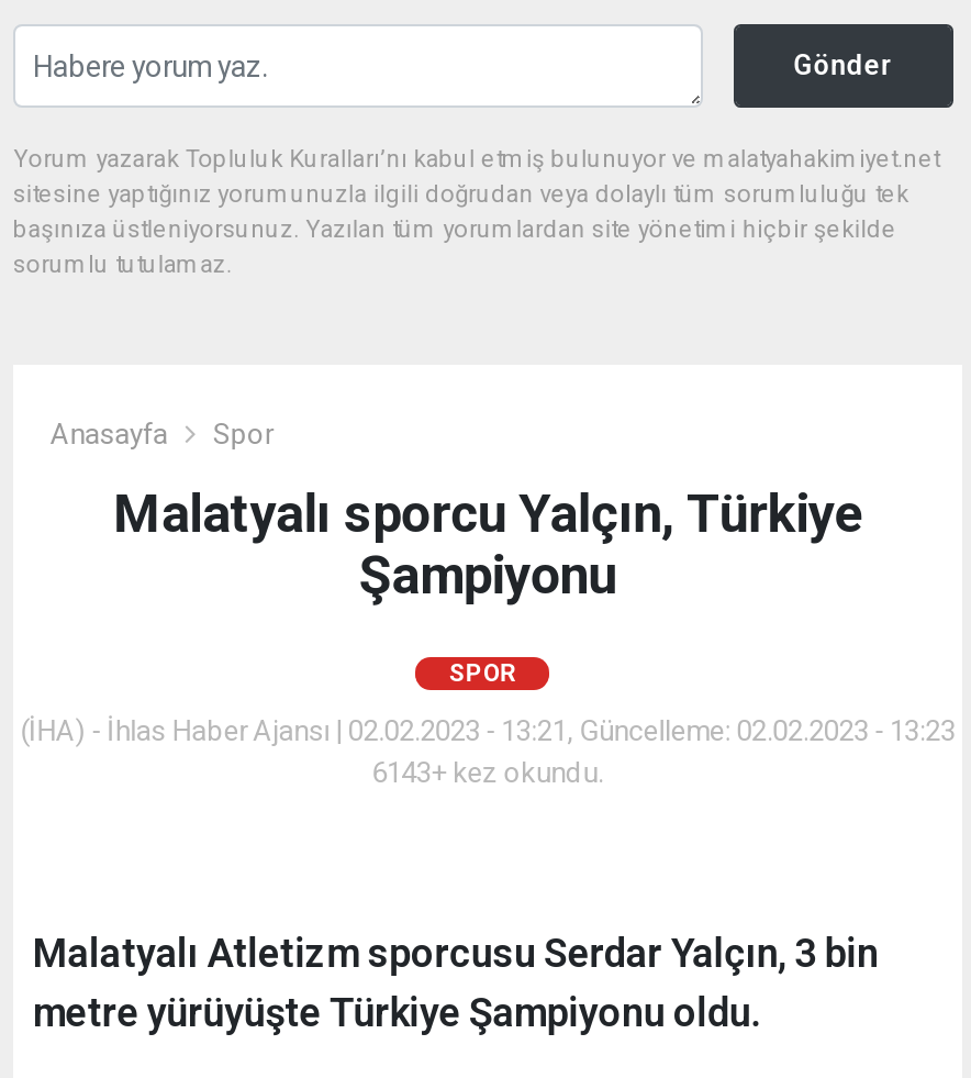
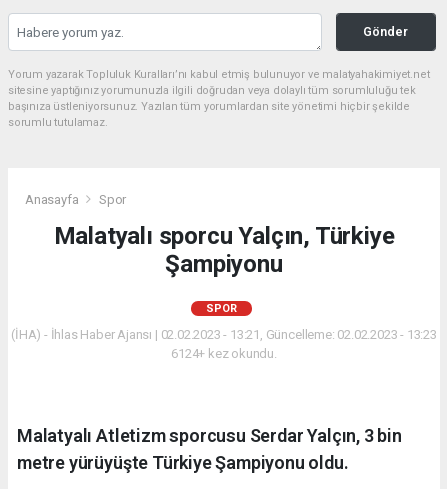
- 6143+ kez okundu.
+ 6124+ kez okundu.
